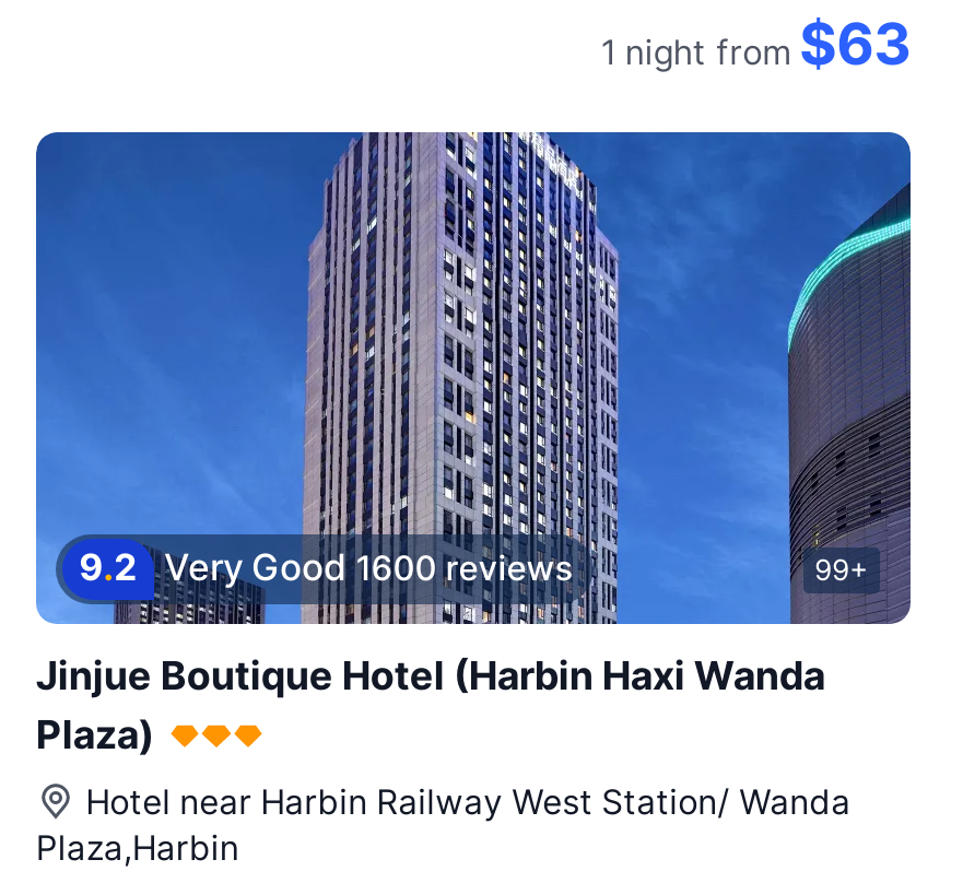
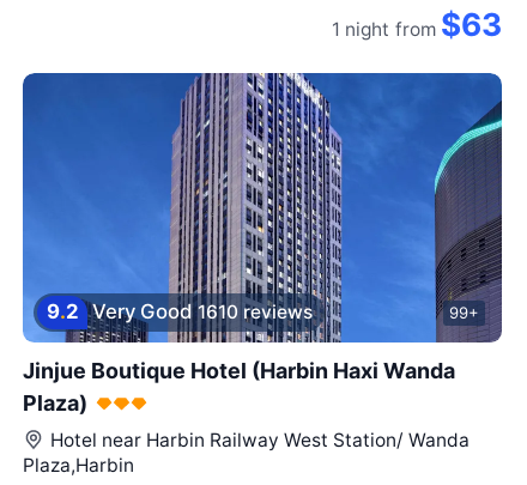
- 9.2 Very Good 1600 reviews
+ 9.2 Very Good 1610 reviews
